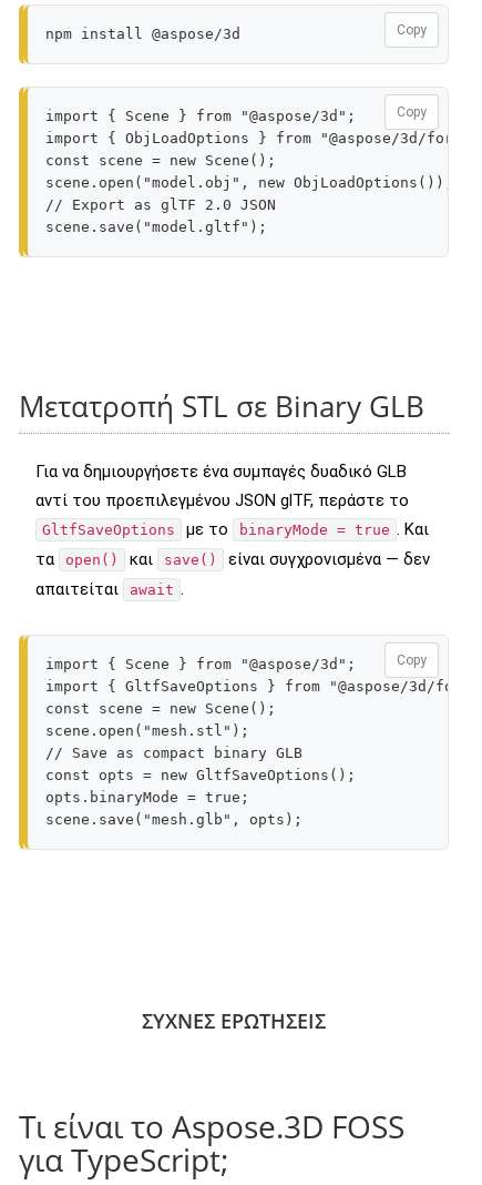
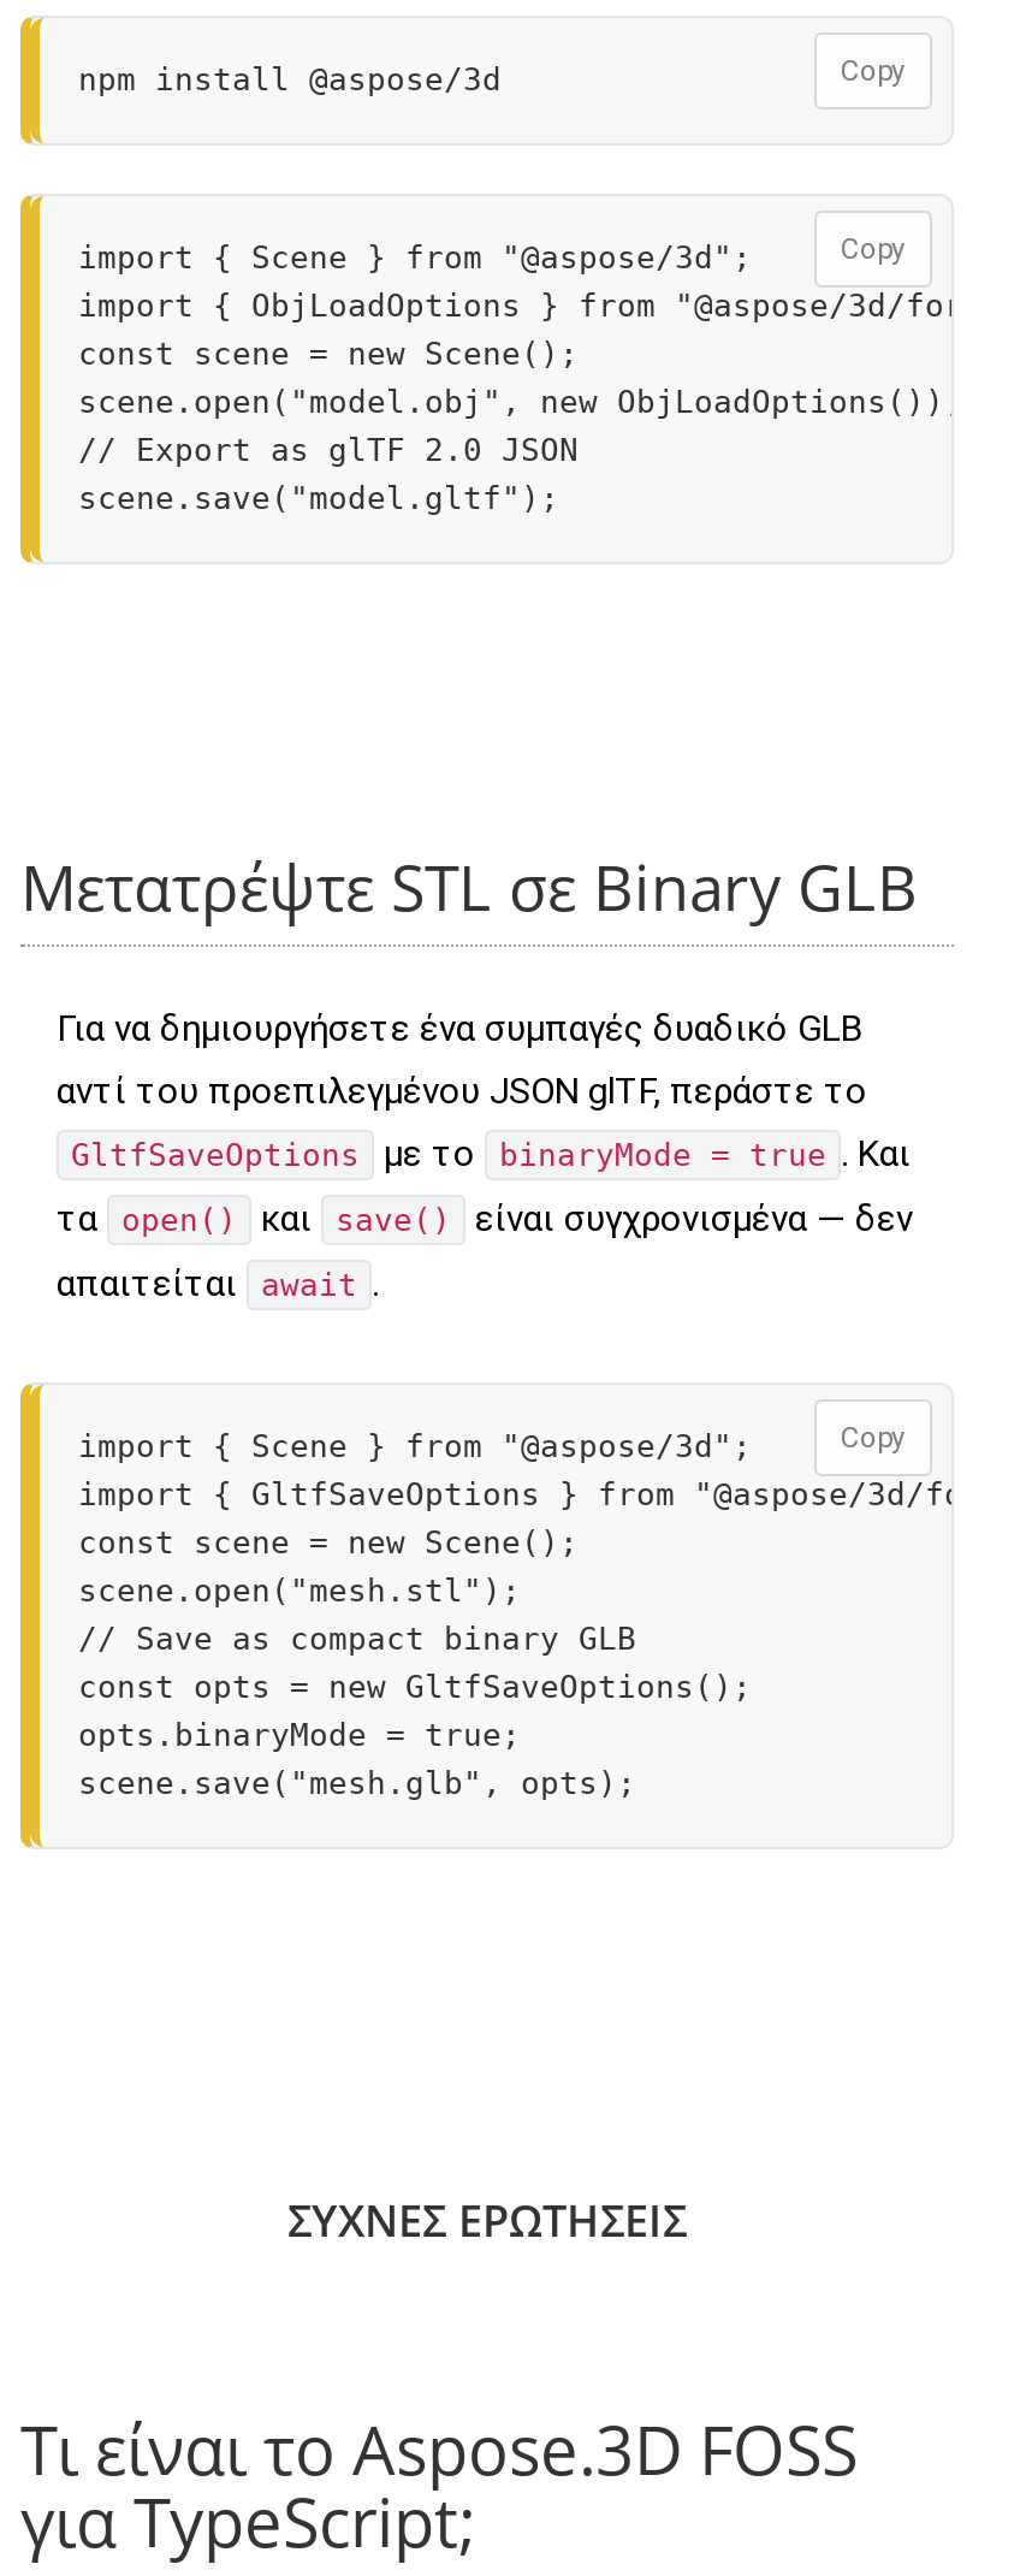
- Μετατροπή STL σε Binary GLB
+ Μετατρέψτε STL σε Binary GLB
